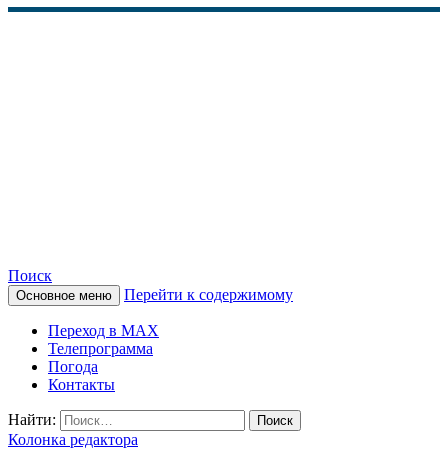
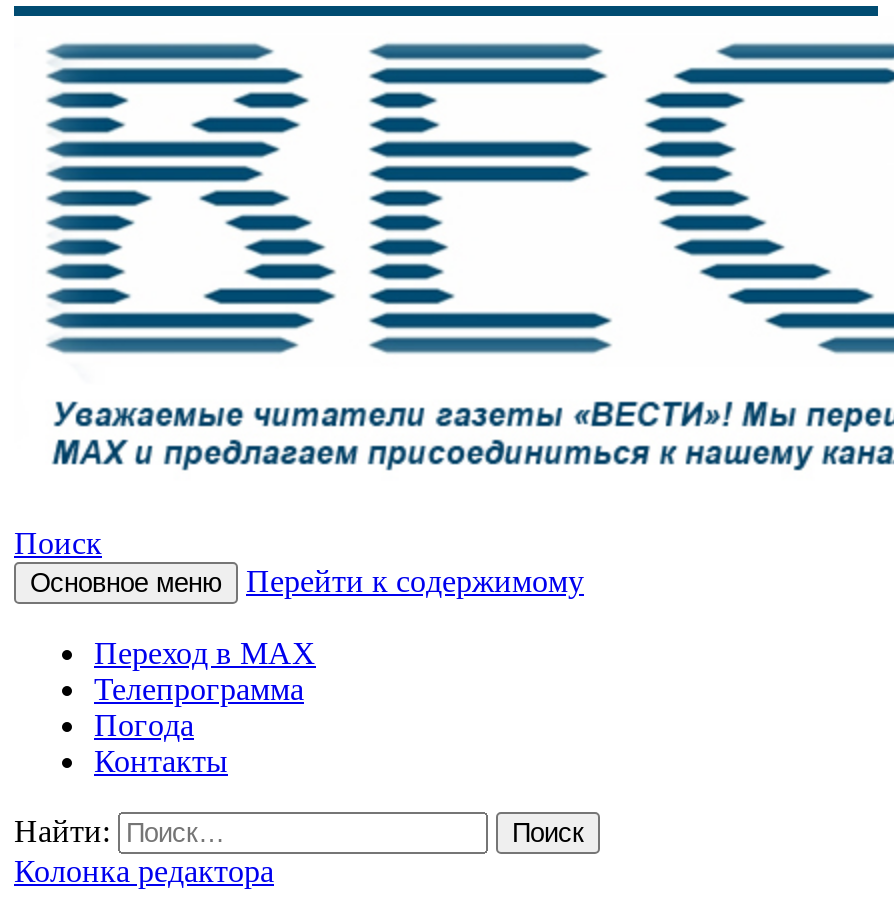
+ [image]

+ [image]

+ [image]

+ [image]
